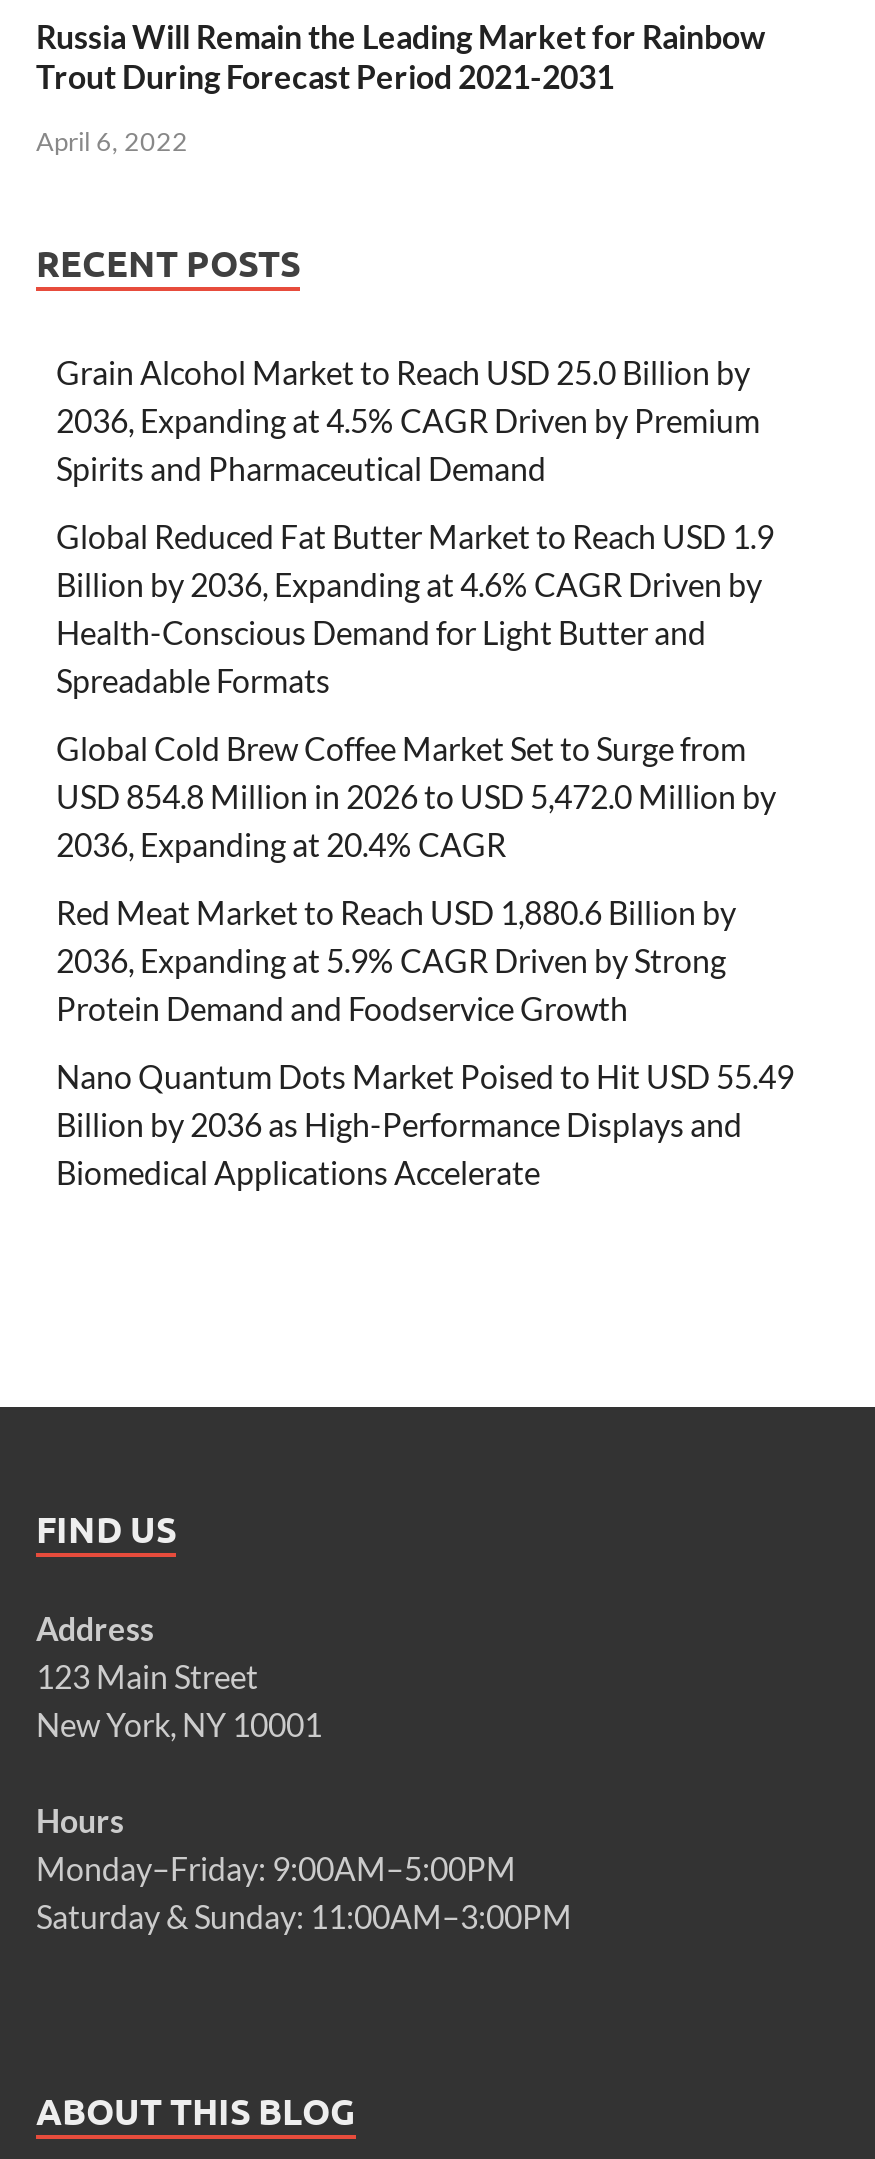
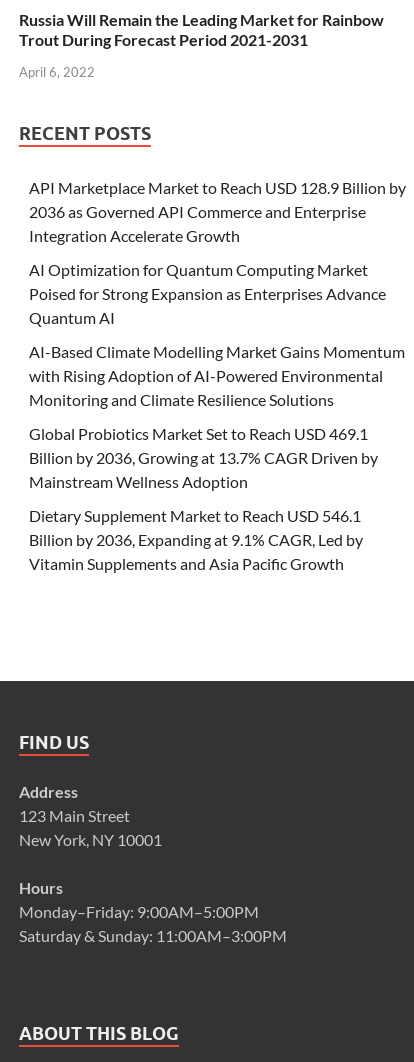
- Grain Alcohol Market to Reach USD 25.0 Billion by
- 2036, Expanding at 4.5% CAGR Driven by Premium
- Spirits and Pharmaceutical Demand
+ API Marketplace Market to Reach USD 128.9 Billion by
+ 2036 as Governed API Commerce and Enterprise
+ Integration Accelerate Growth

- Global Reduced Fat Butter Market to Reach USD 1.9
- Billion by 2036, Expanding at 4.6% CAGR Driven by
- Health-Conscious Demand for Light Butter and
- Spreadable Formats
+ AI Optimization for Quantum Computing Market
+ Poised for Strong Expansion as Enterprises Advance
+ Quantum AI

- Global Cold Brew Coffee Market Set to Surge from
- USD 854.8 Million in 2026 to USD 5,472.0 Million by
- 2036, Expanding at 20.4% CAGR
+ AI-Based Climate Modelling Market Gains Momentum
+ with Rising Adoption of AI-Powered Environmental
+ Monitoring and Climate Resilience Solutions

- Red Meat Market to Reach USD 1,880.6 Billion by
- 2036, Expanding at 5.9% CAGR Driven by Strong
- Protein Demand and Foodservice Growth
+ Global Probiotics Market Set to Reach USD 469.1
+ Billion by 2036, Growing at 13.7% CAGR Driven by
+ Mainstream Wellness Adoption

- Nano Quantum Dots Market Poised to Hit USD 55.49
- Billion by 2036 as High-Performance Displays and
- Biomedical Applications Accelerate
+ Dietary Supplement Market to Reach USD 546.1
+ Billion by 2036, Expanding at 9.1% CAGR, Led by
+ Vitamin Supplements and Asia Pacific Growth
